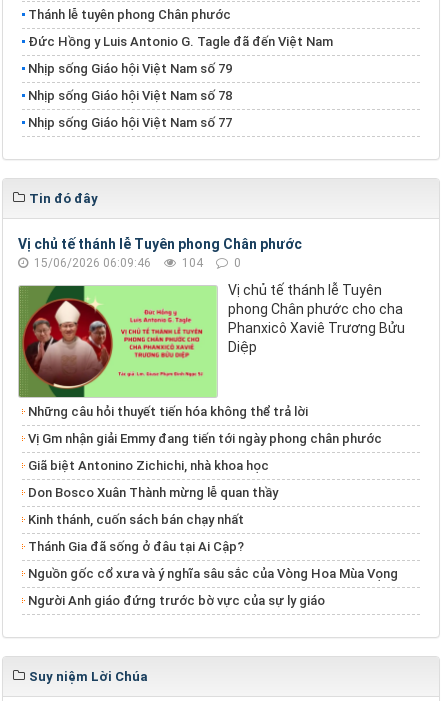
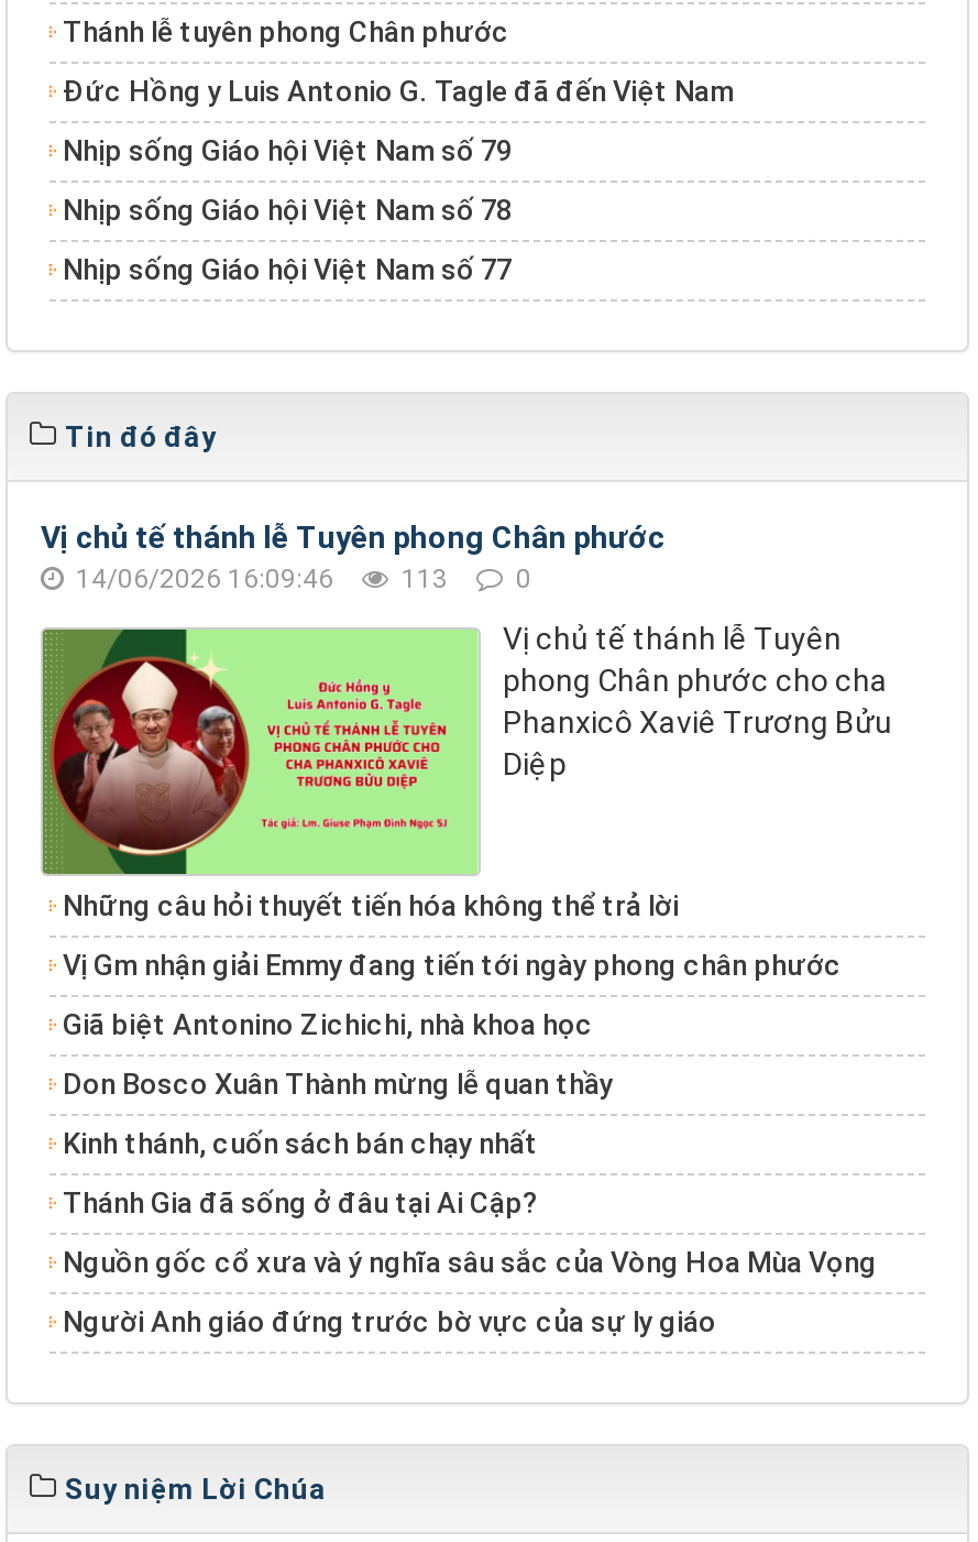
- 15/06/2026 06:09:46
+ 14/06/2026 16:09:46

- 104
+ 113
